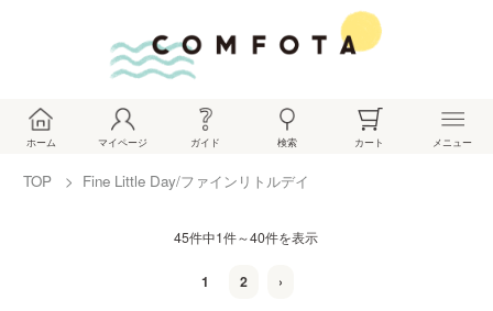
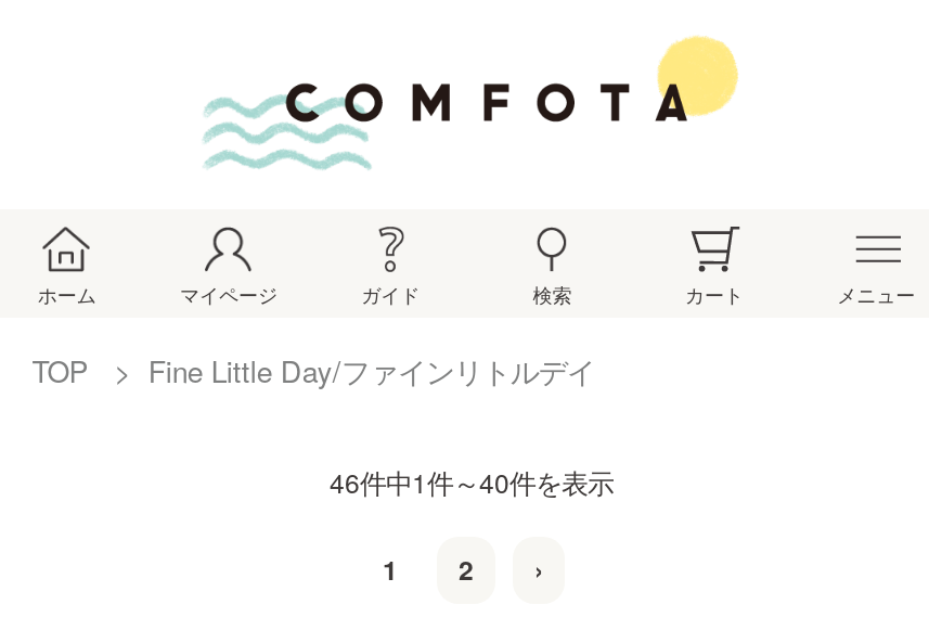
- 45件中1件～40件を表示
+ 46件中1件～40件を表示
